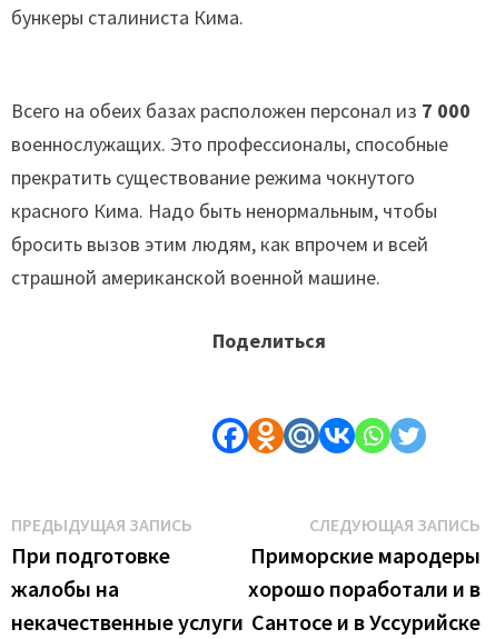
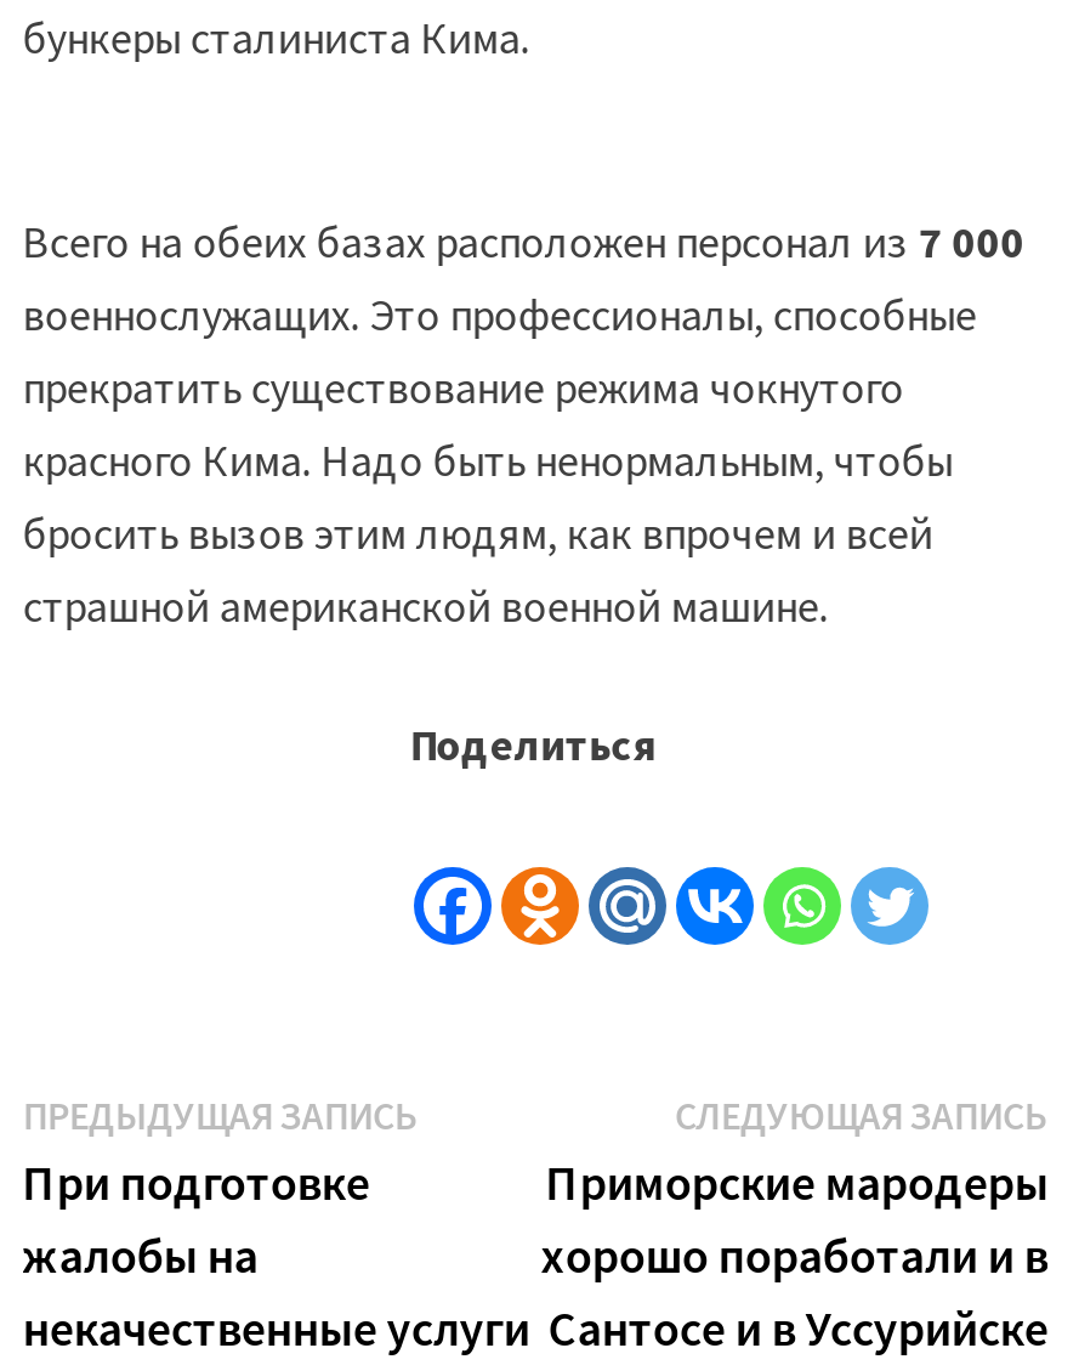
- [image]
+ [image]
